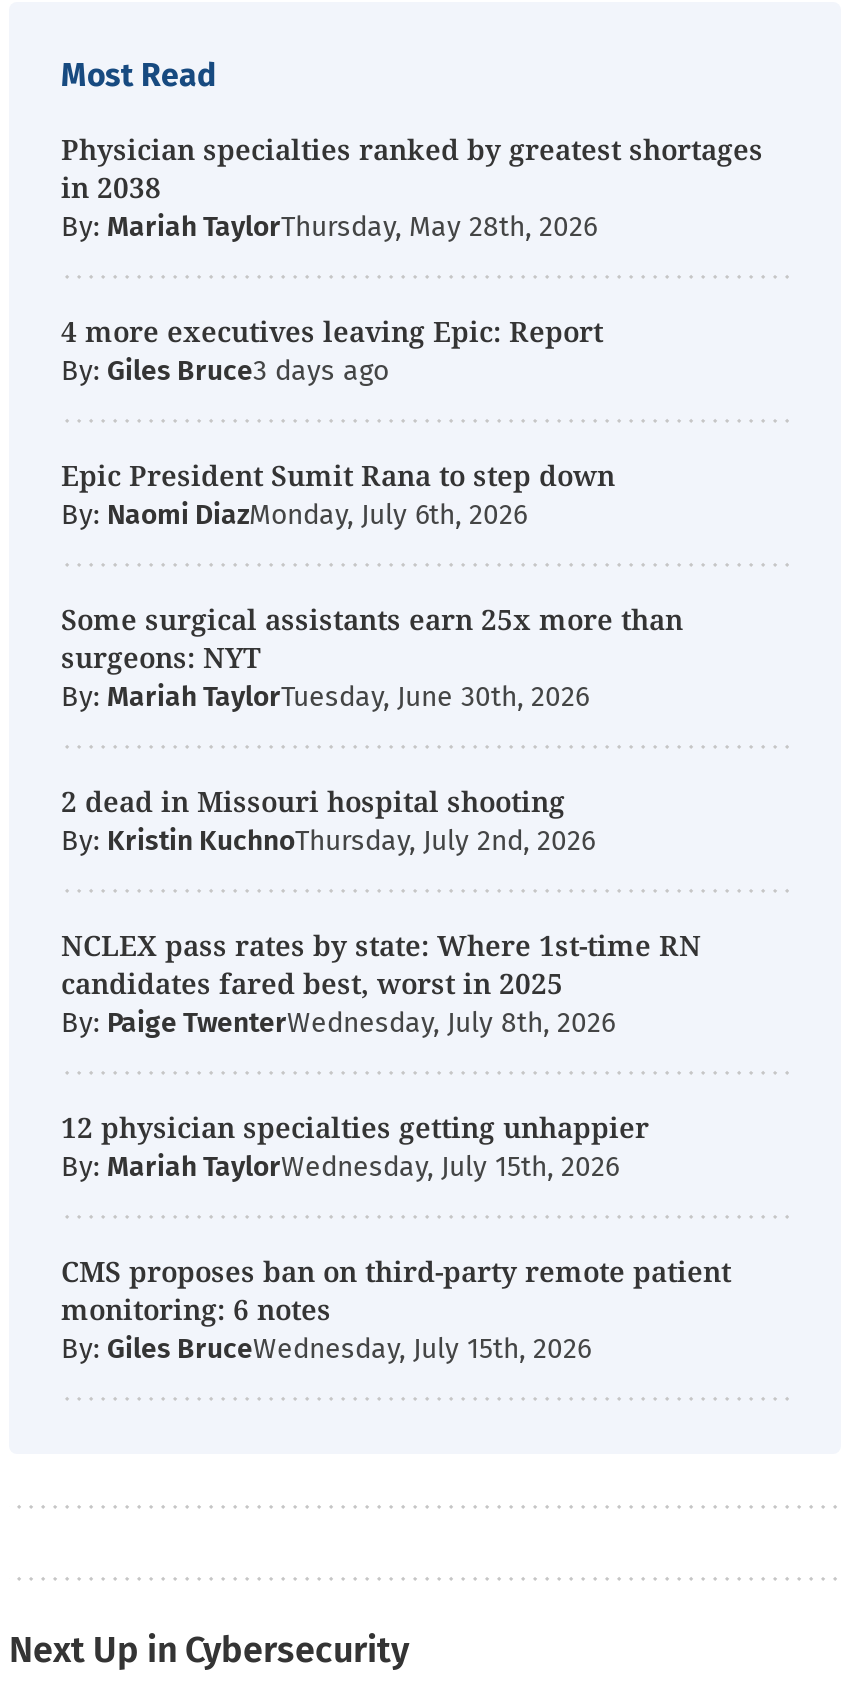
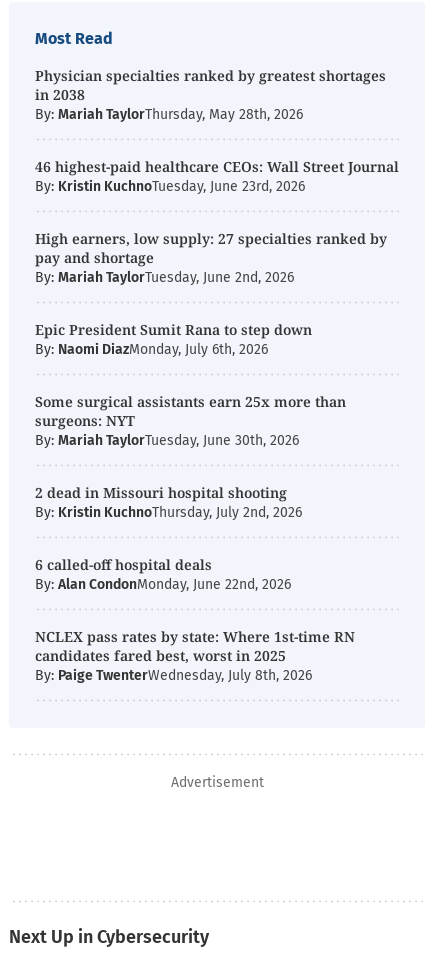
- 4 more executives leaving Epic: Report
- By: Giles Bruce
+ 46 highest-paid healthcare CEOs: Wall Street Journal
+ By: Kristin KuchnoTuesday, June 23rd, 2026
+ High earners, low supply: 27 specialties ranked by
+ pay and shortage
+ By: Mariah TaylorTuesday, June 2nd, 2026

+ 6 called-off hospital deals
+ By: Alan CondonMonday, June 22nd, 2026

moved down: NCLEX pass rates by state: Where 1st-time RN | candidates fared best, worst in 2025 | By: Paige TwenterWednesday, July 8th, 2026

- 12 physician specialties getting unhappier
- By: Mariah TaylorWednesday, July 15th, 2026
- CMS proposes ban on third-party remote patient
- monitoring: 6 notes
- By: Giles BruceWednesday, July 15th, 2026
+ Advertisement
